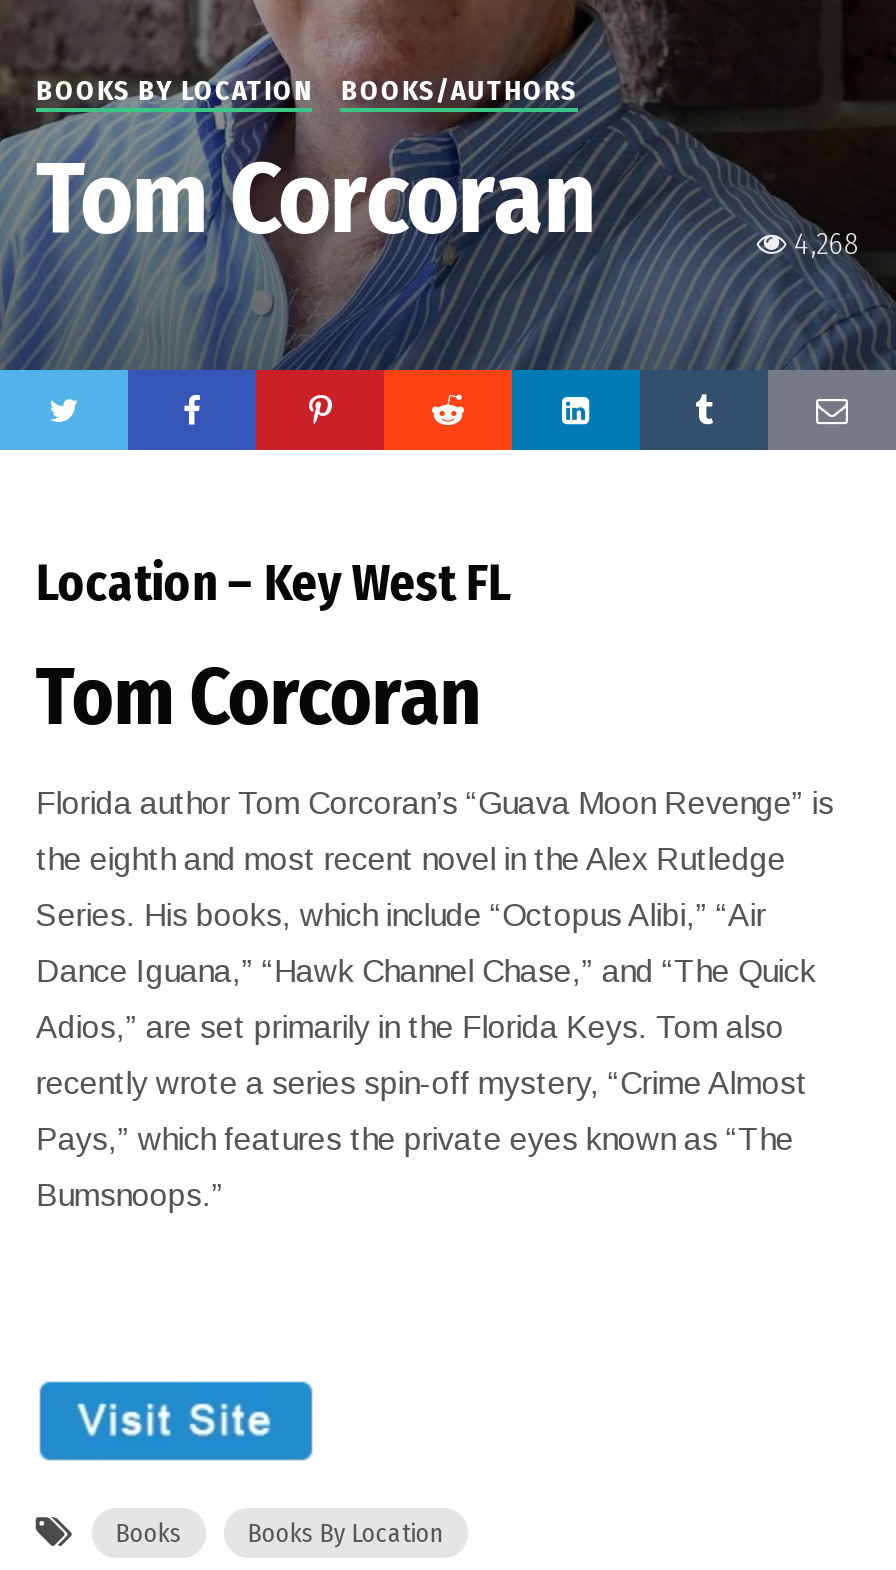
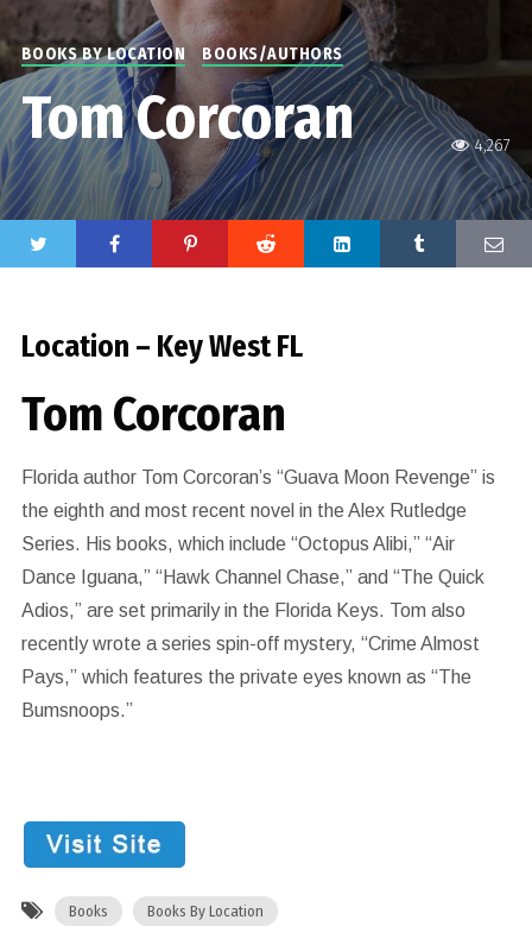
- 4,268
+ 4,267
